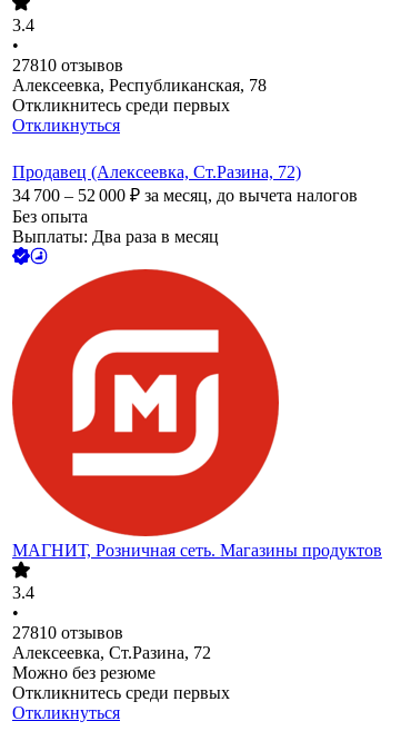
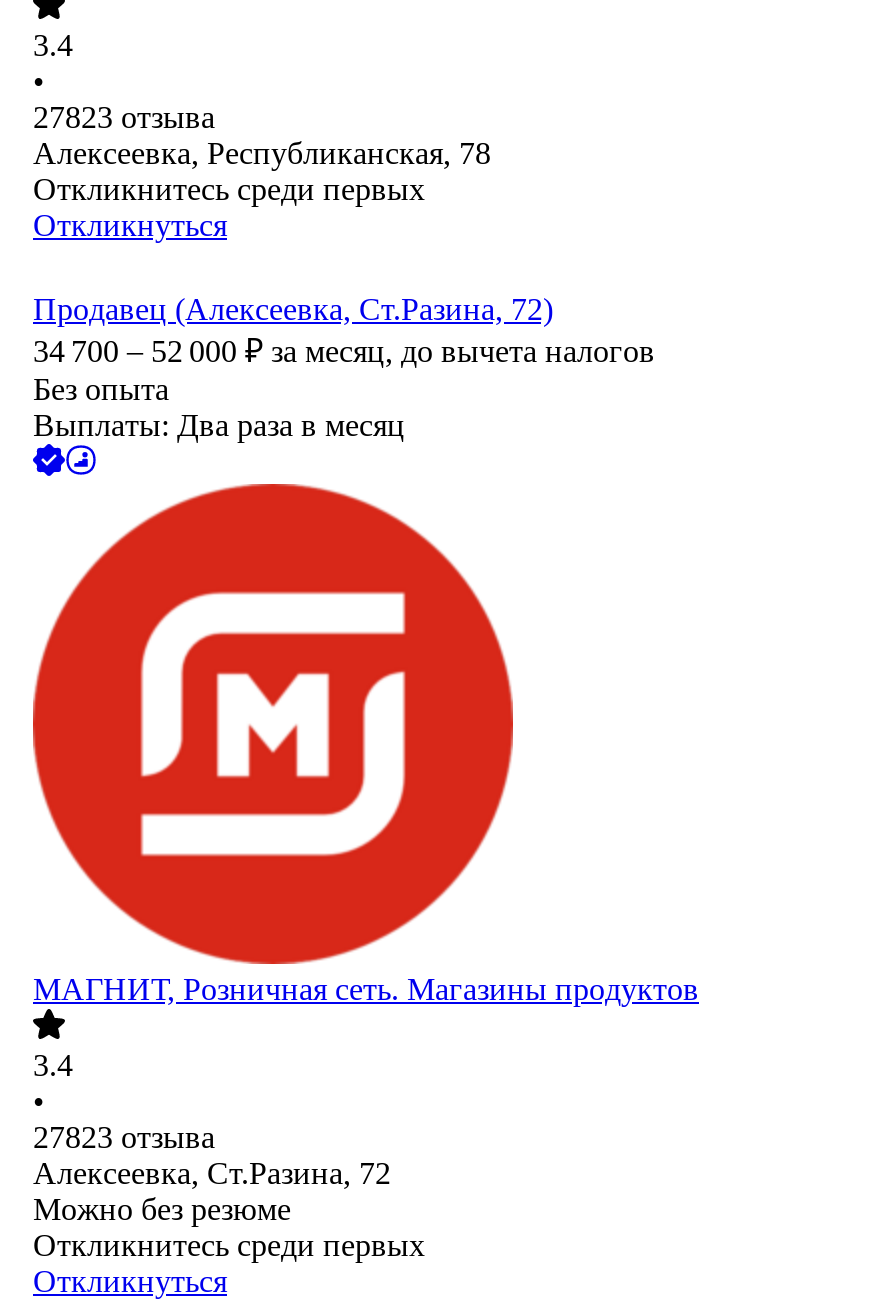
- 27810 отзывов
+ 27823 отзыва

- 27810 отзывов
+ 27823 отзыва
